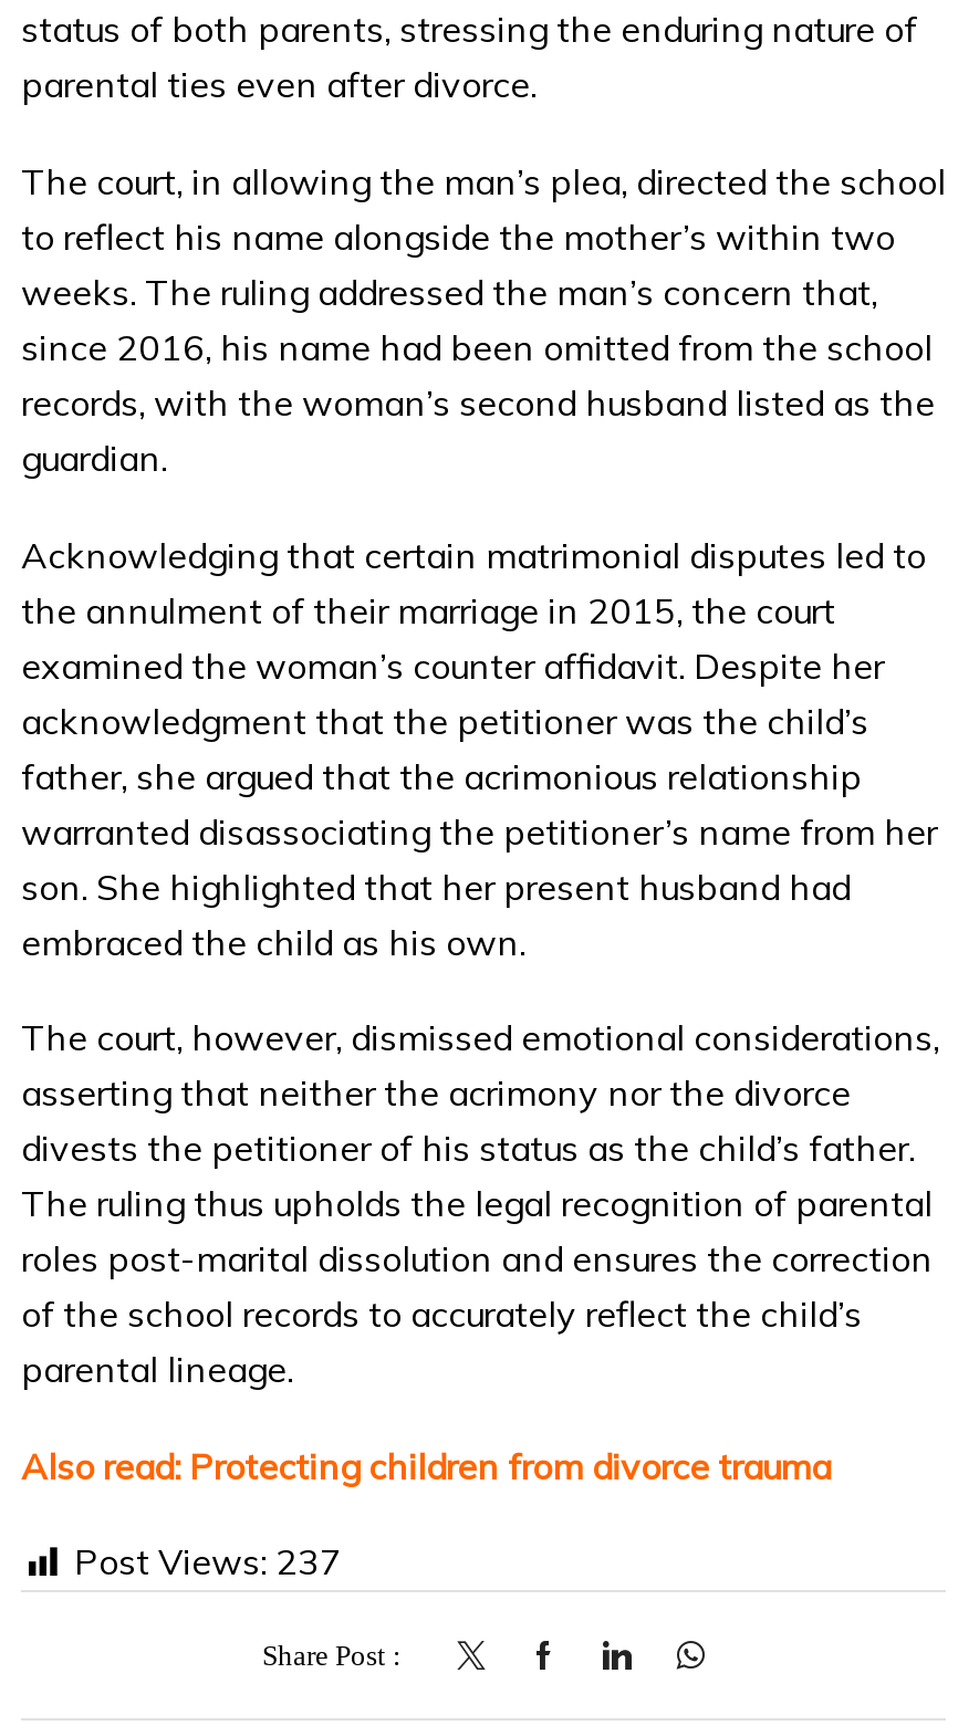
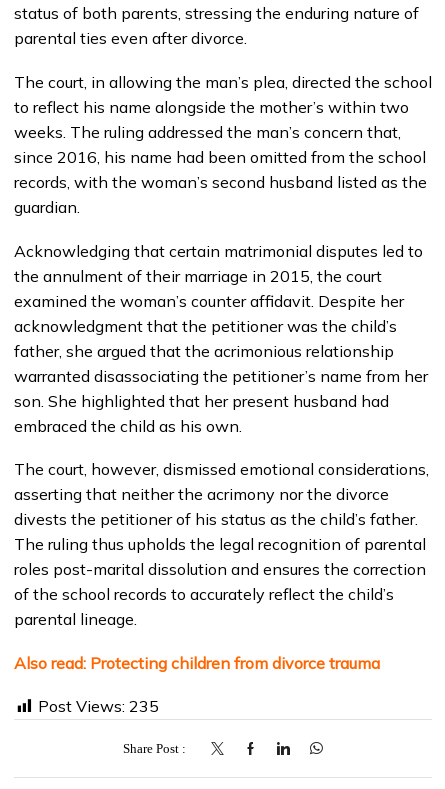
- Post Views: 237
+ Post Views: 235
